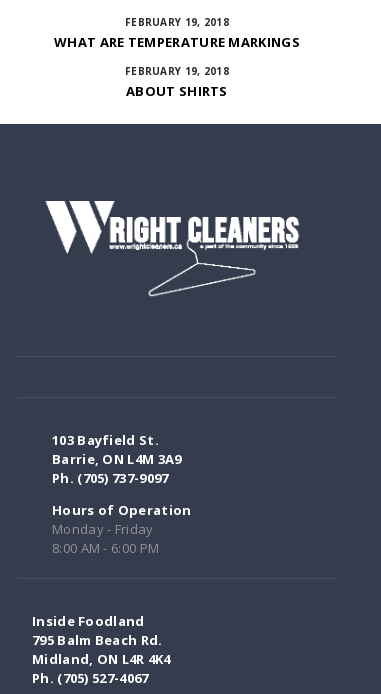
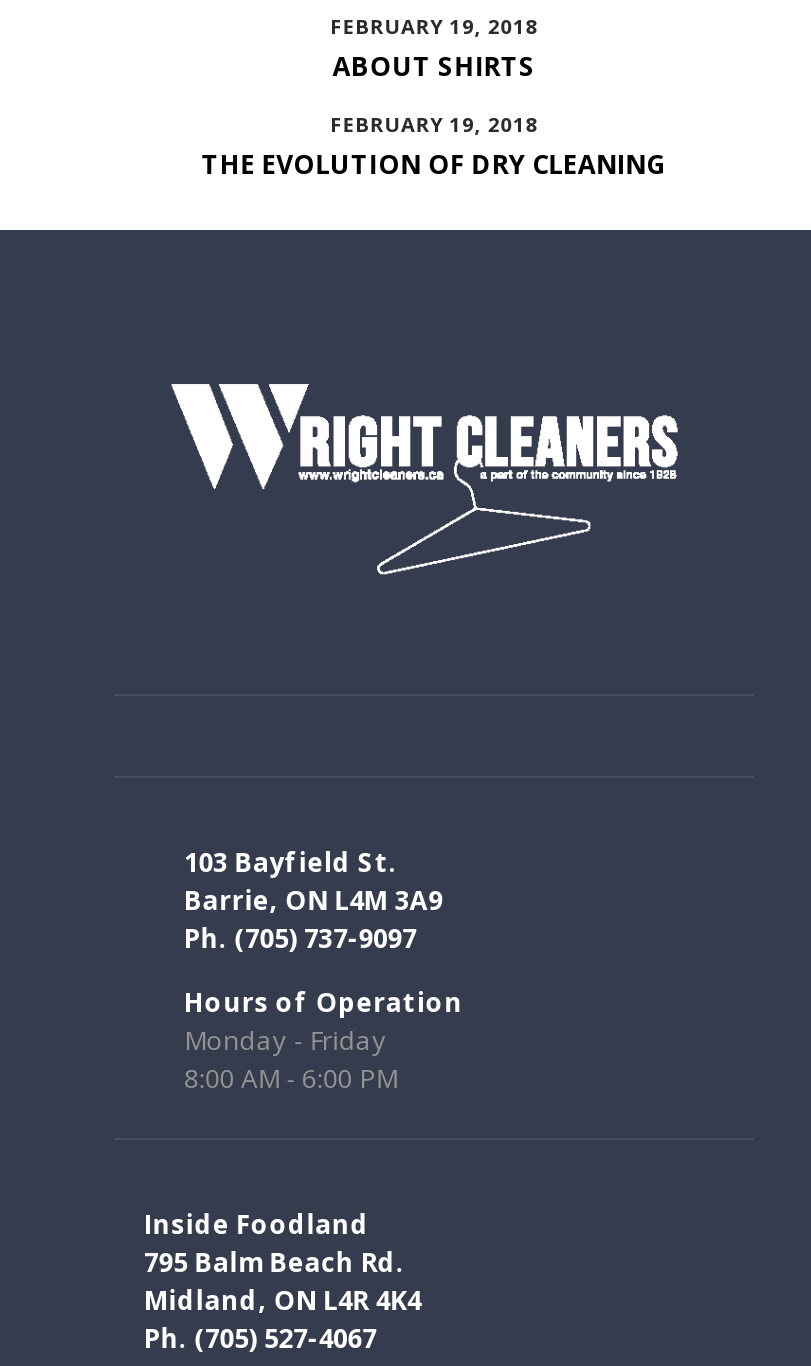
- WHAT ARE TEMPERATURE MARKINGS

+ THE EVOLUTION OF DRY CLEANING

moved up: ABOUT SHIRTS
